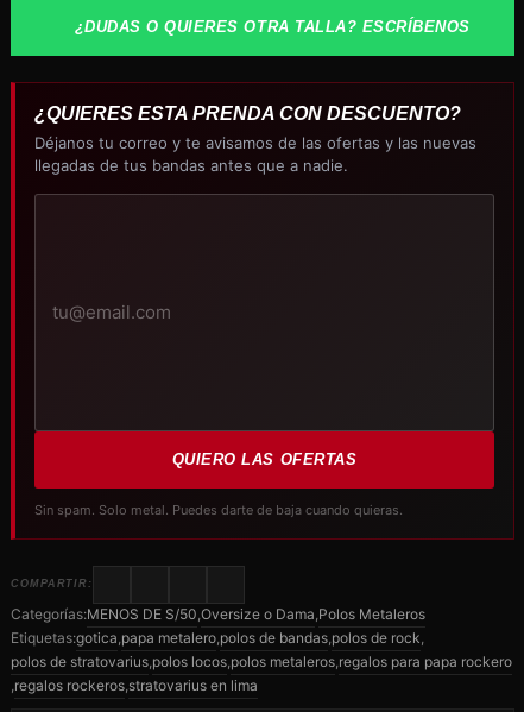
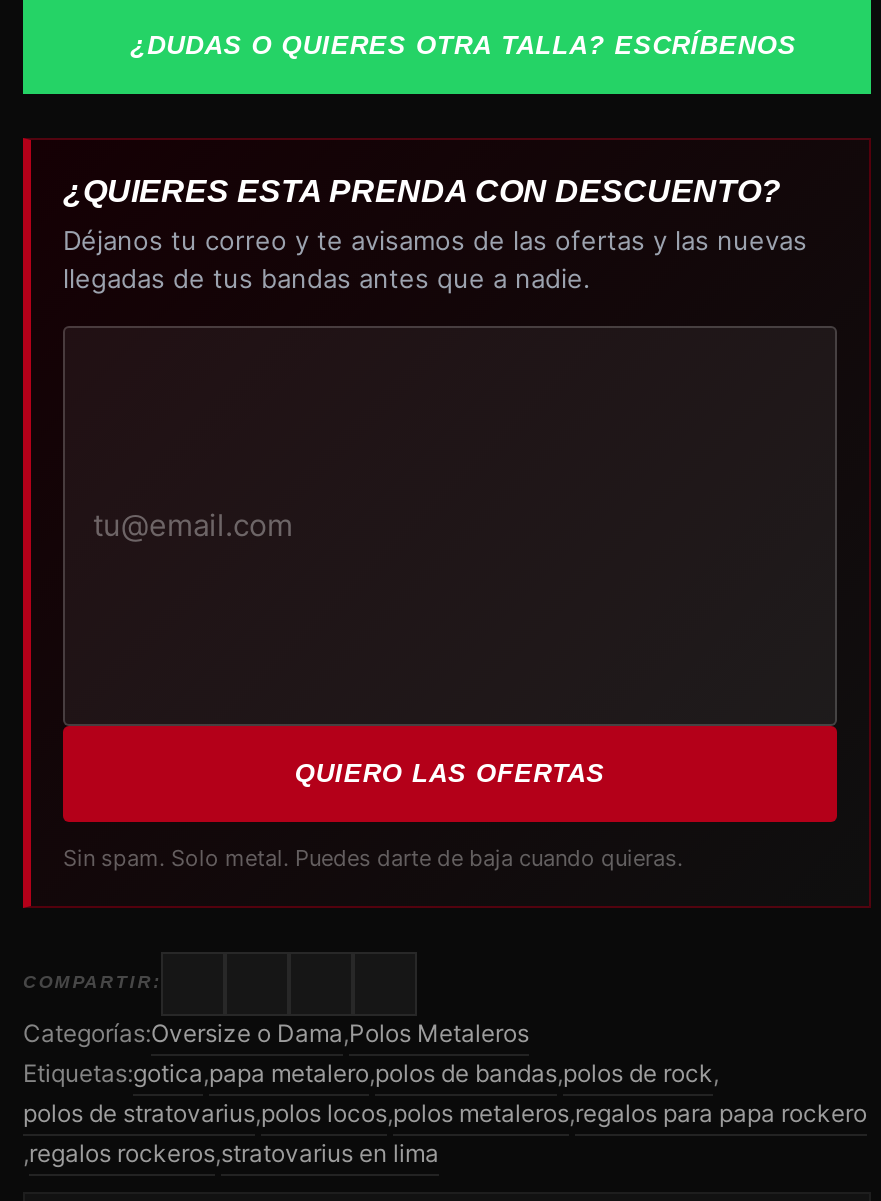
- Categorías:MENOS DE S/50, Oversize o Dama, Polos Metaleros
+ Categorías:Oversize o Dama,Polos Metaleros
